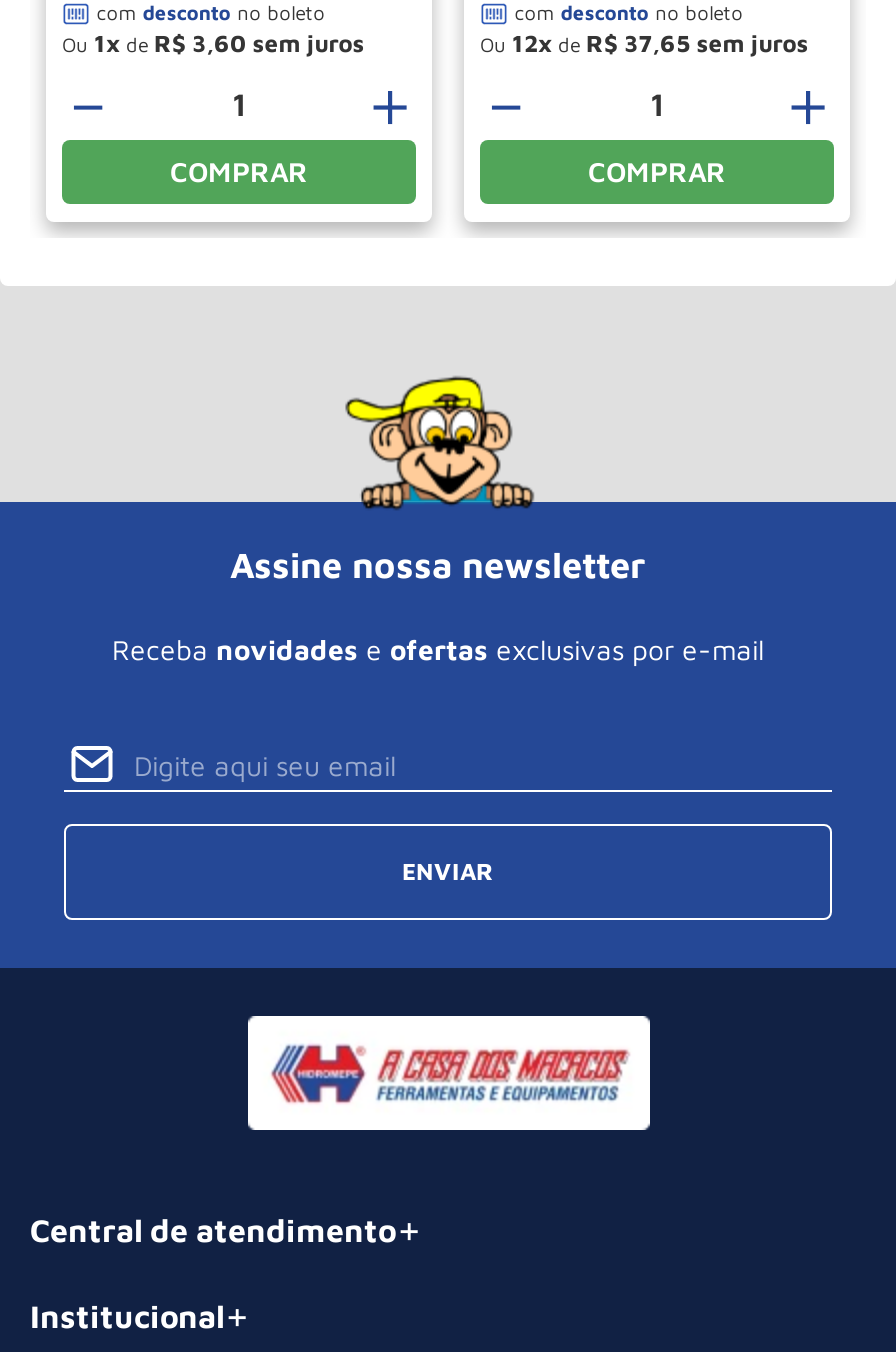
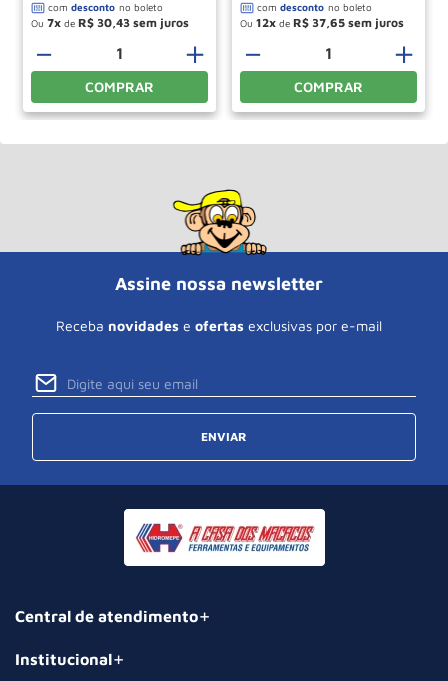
- Ou 1 de R$ 3,60
+ Ou 7 de R$ 30,43
